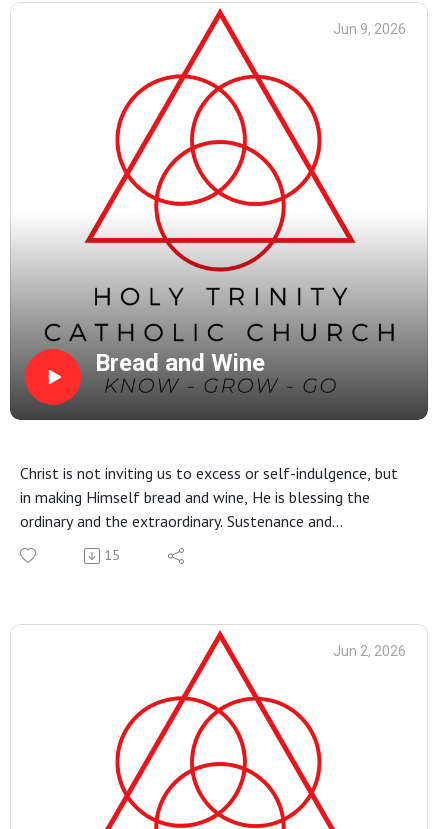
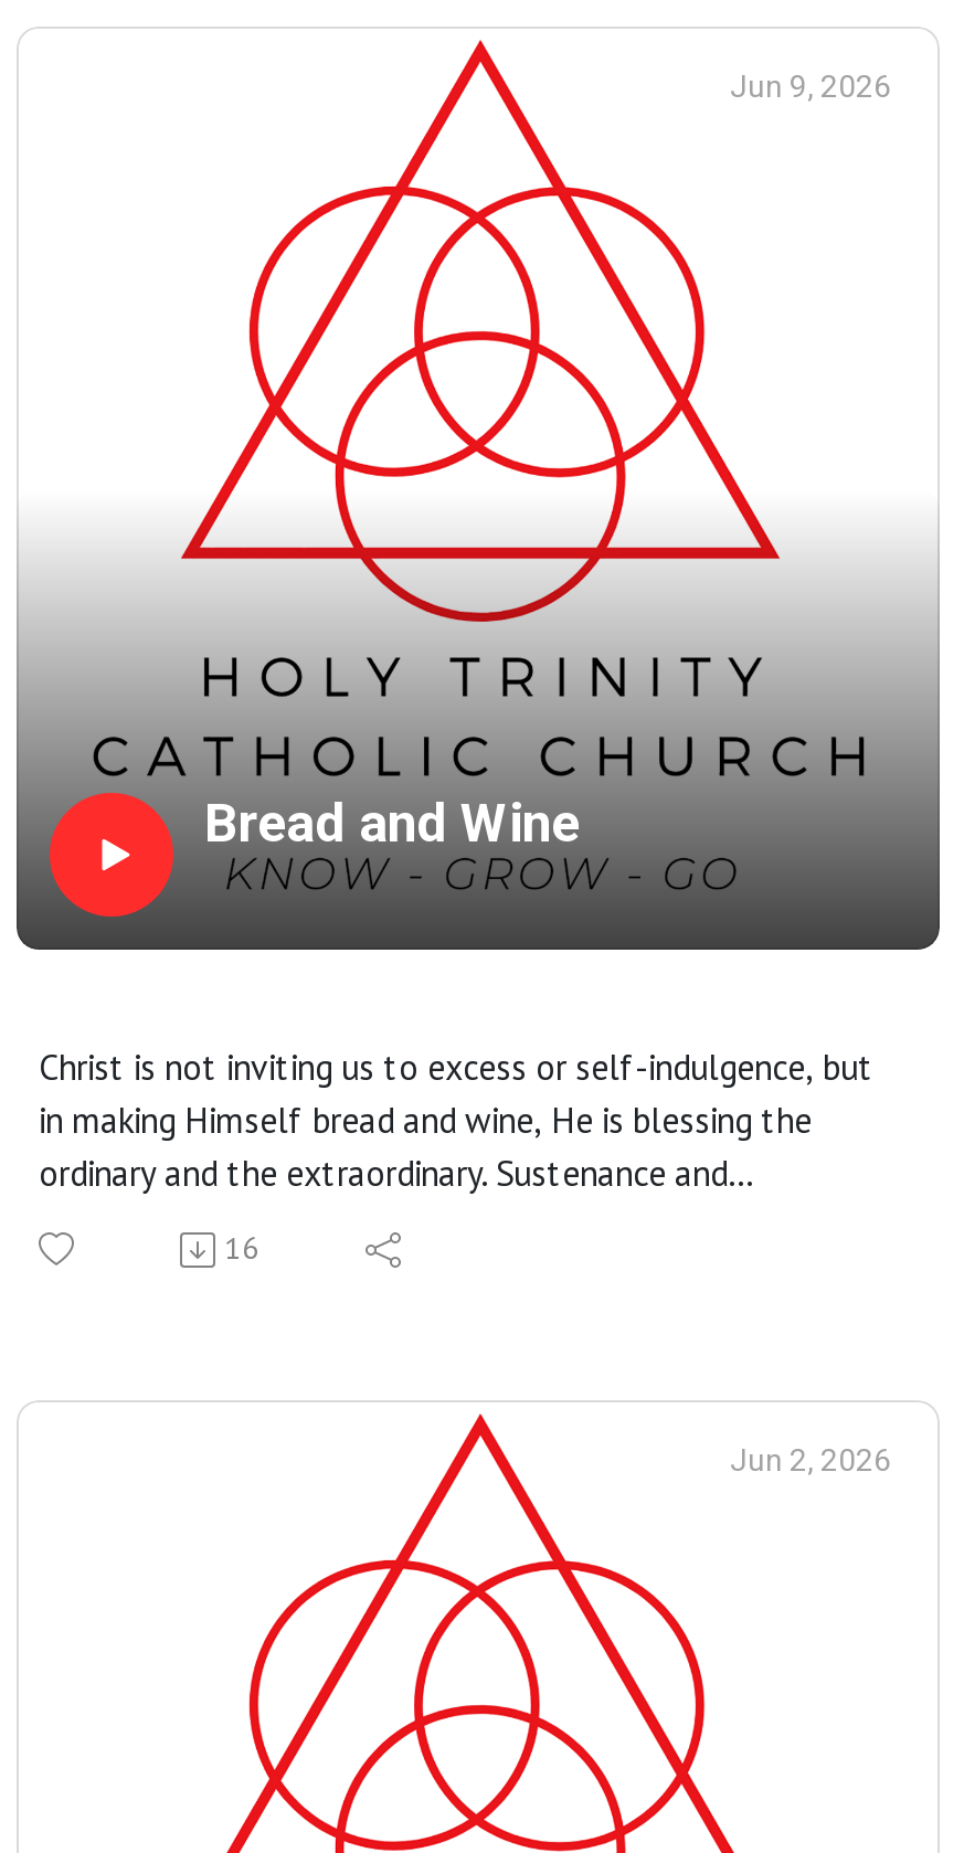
- 15
+ 16
